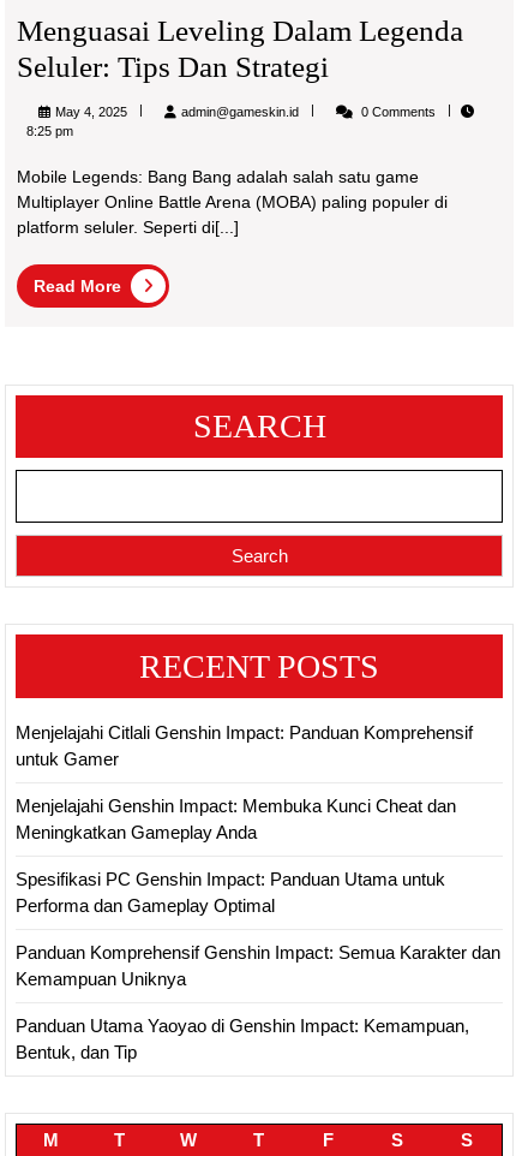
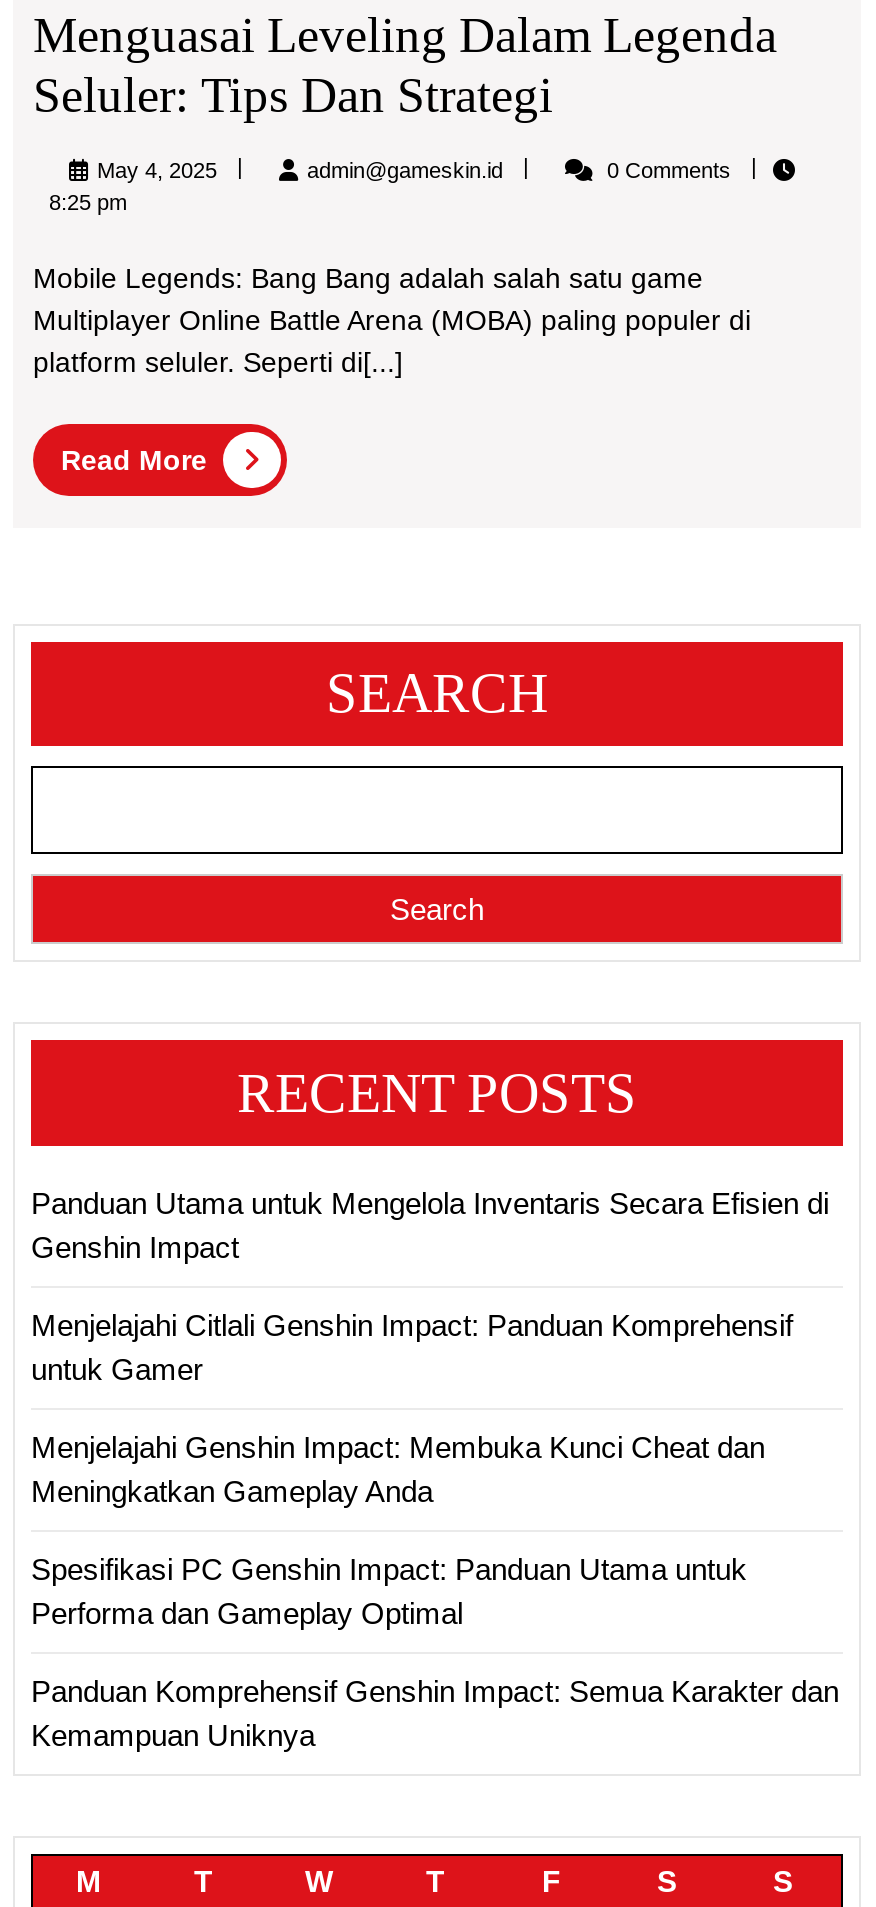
+ Panduan Utama untuk Mengelola Inventaris Secara Efisien di
+ Genshin Impact

moved down: Menjelajahi Citlali Genshin Impact: Panduan Komprehensif | untuk Gamer | Menjelajahi Genshin Impact: Membuka Kunci Cheat dan | Meningkatkan Gameplay Anda | Spesifikasi PC Genshin Impact: Panduan Utama untuk | Performa dan Gameplay Optimal | Panduan Komprehensif Genshin Impact: Semua Karakter dan | Kemampuan Uniknya

- Panduan Utama Yaoyao di Genshin Impact: Kemampuan,
- Bentuk, dan Tip
